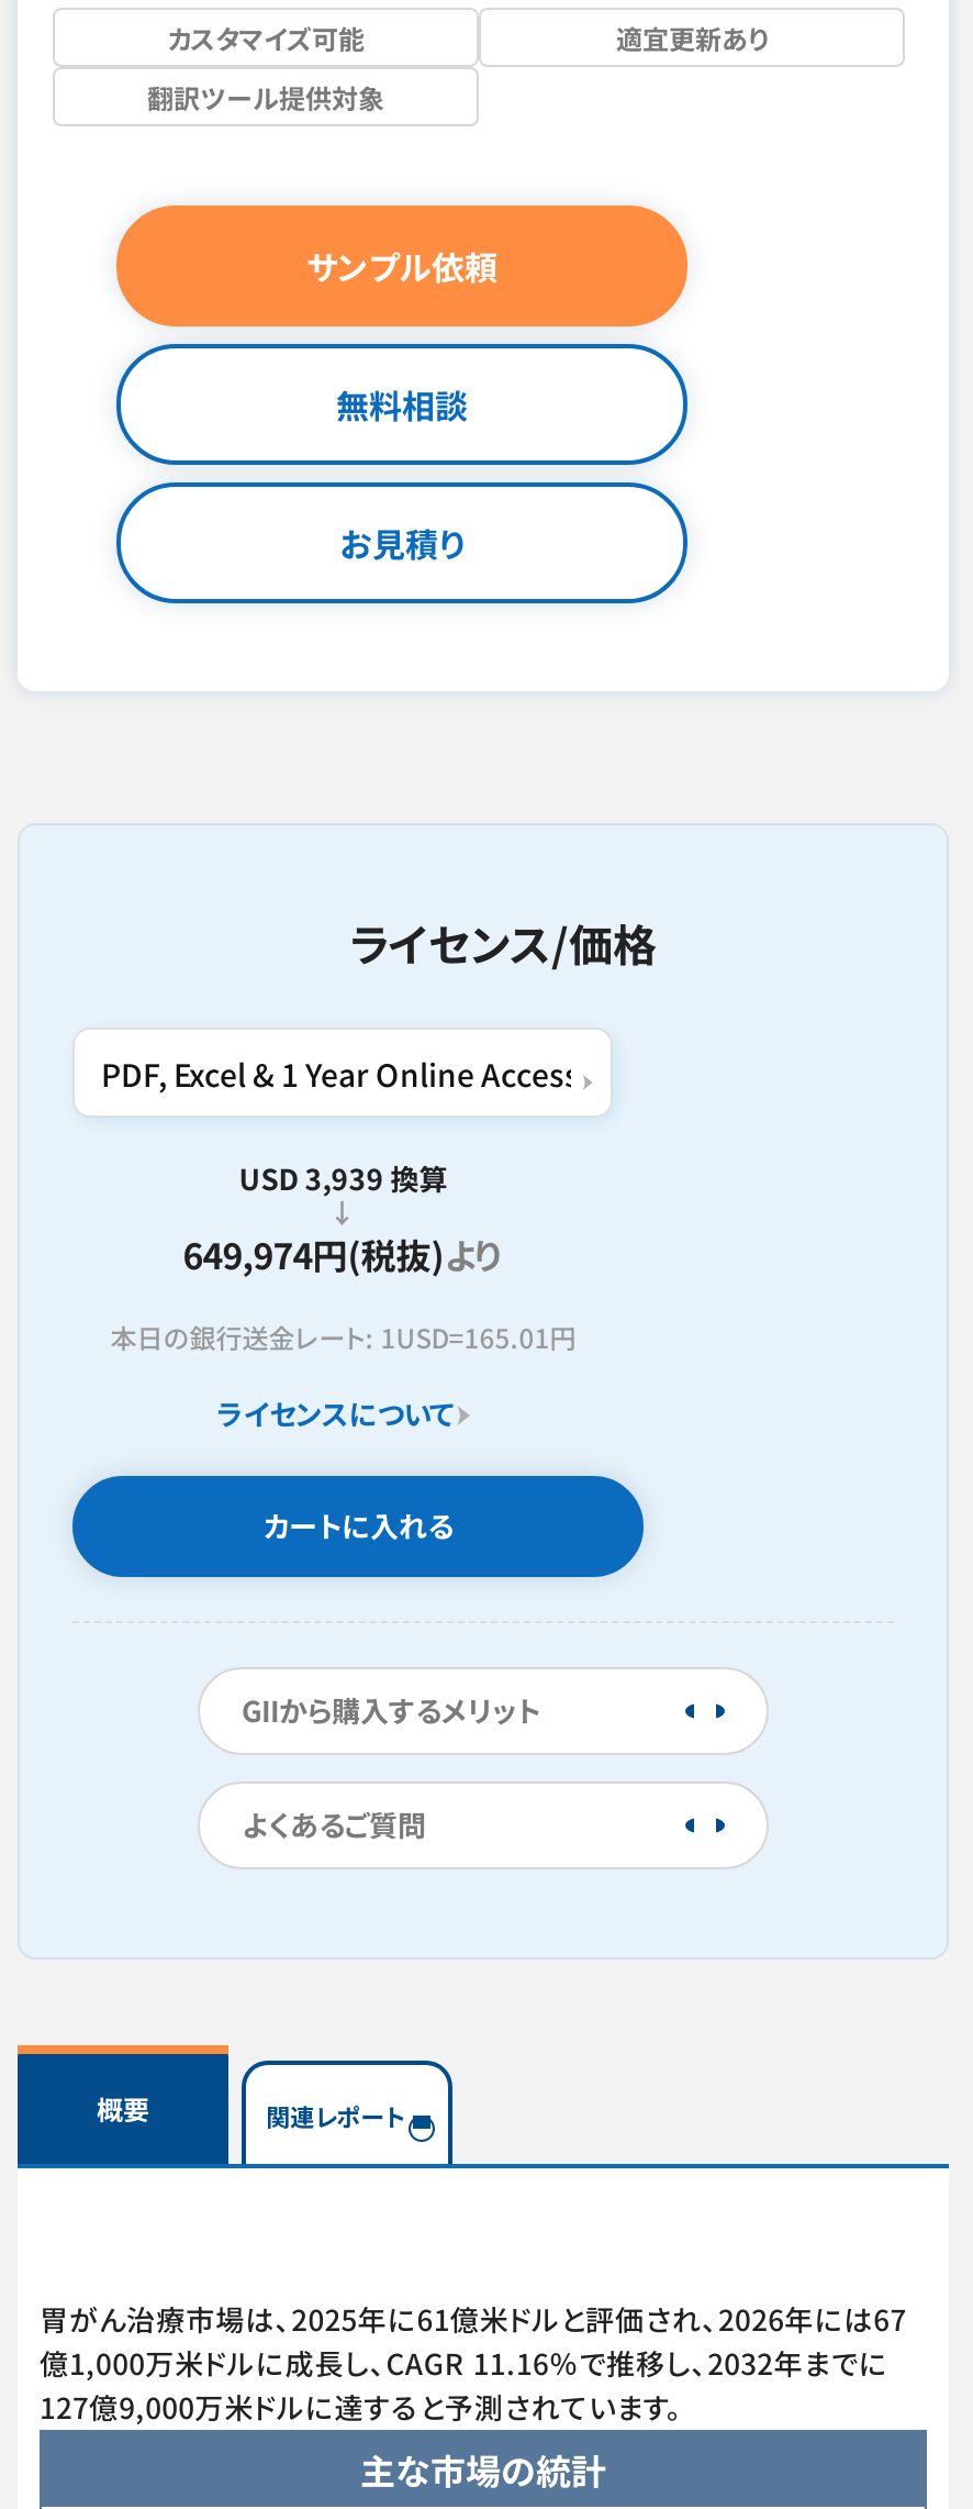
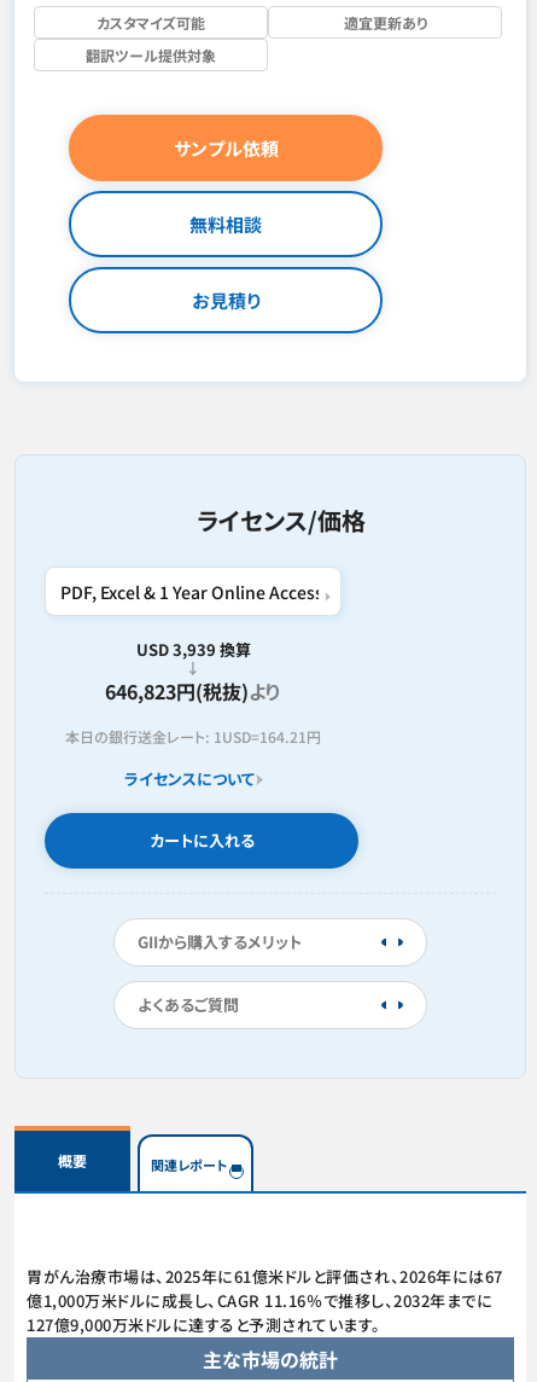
- 649,974円(税抜)より
+ 646,823円(税抜)より

- 本日の銀行送金レート: 1USD=165.01円
+ 本日の銀行送金レート: 1USD=164.21円
